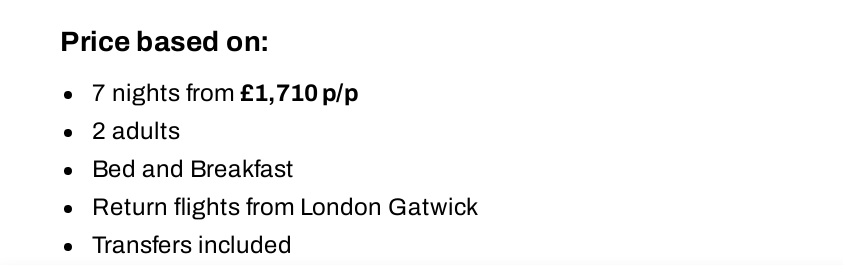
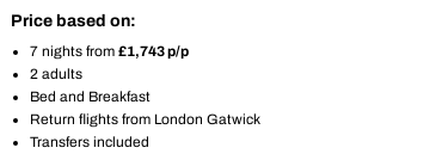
- 7 nights from £1,710 p/p
+ 7 nights from £1,743 p/p
